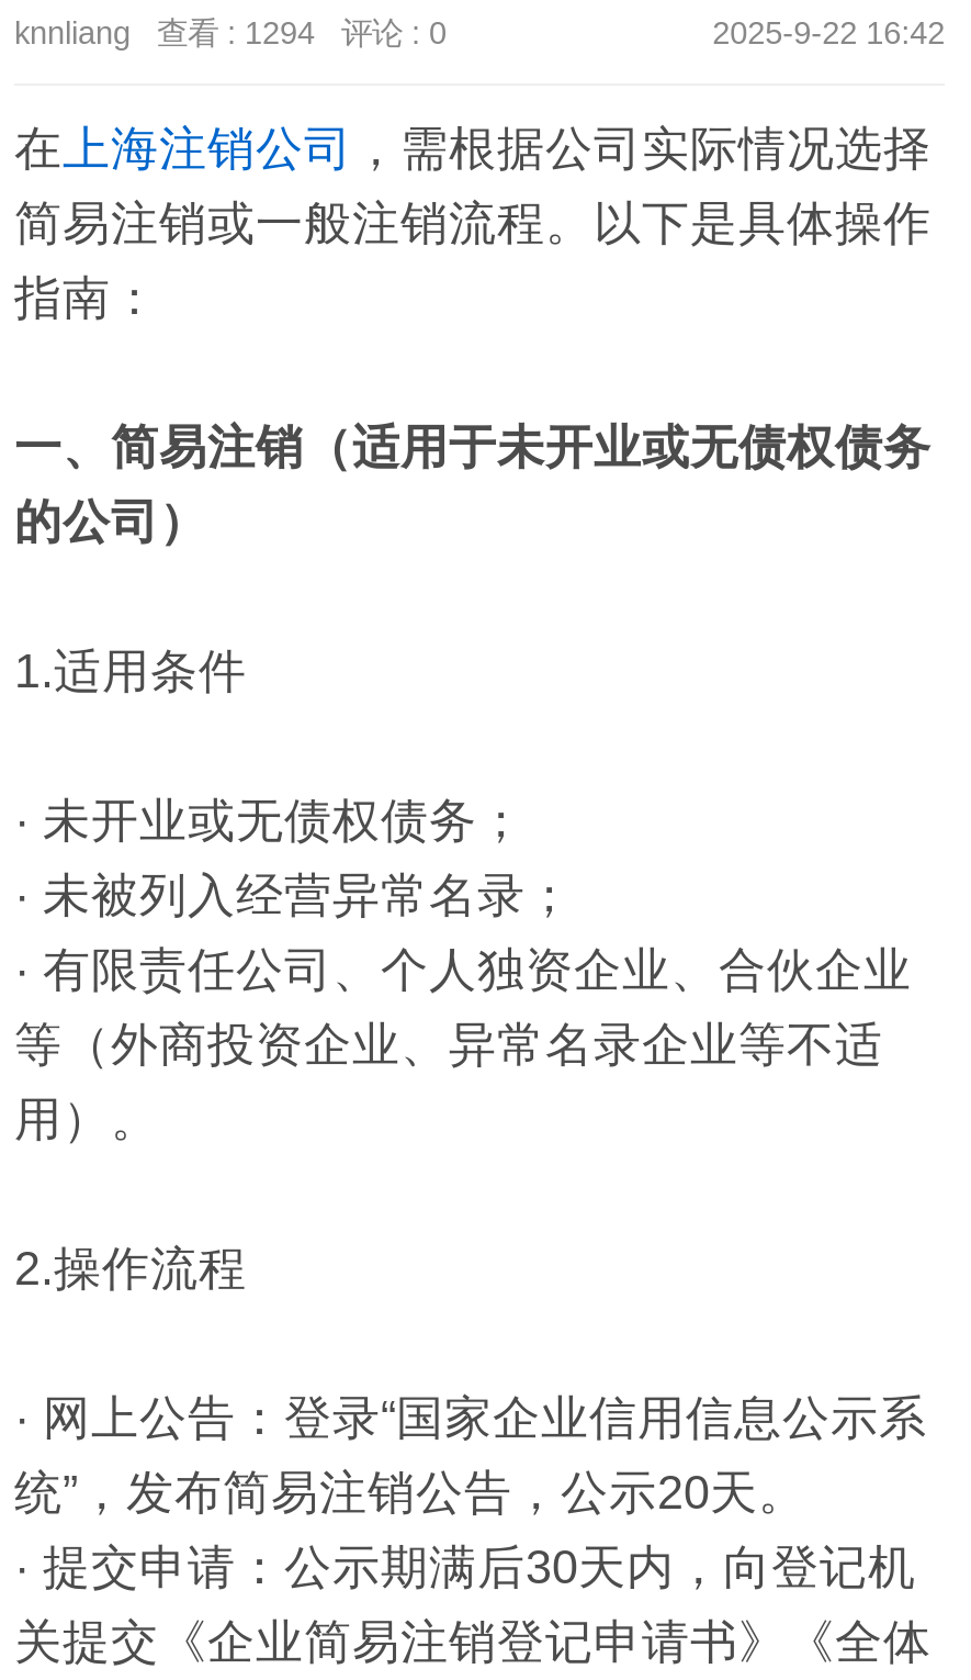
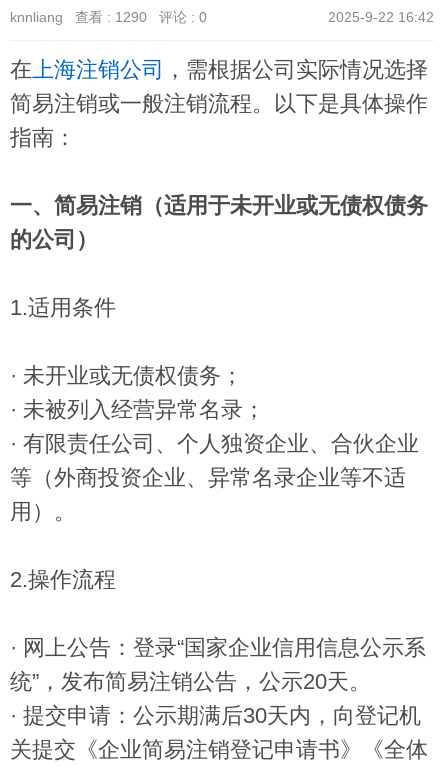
- knnliang查看 : 1294评论 : 0
+ knnliang查看 : 1290评论 : 0
